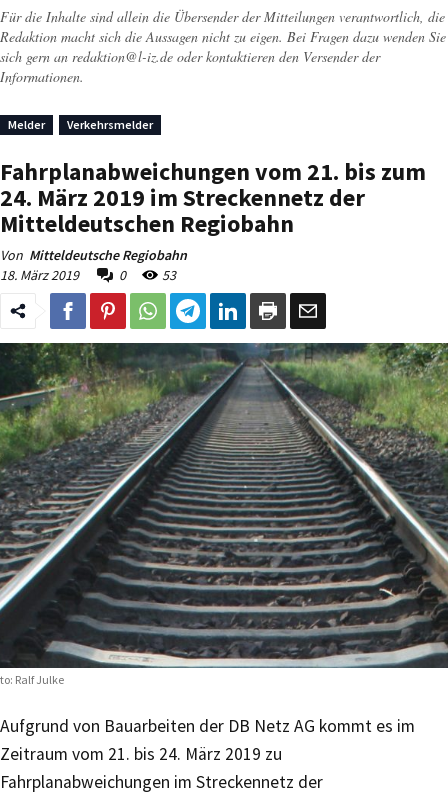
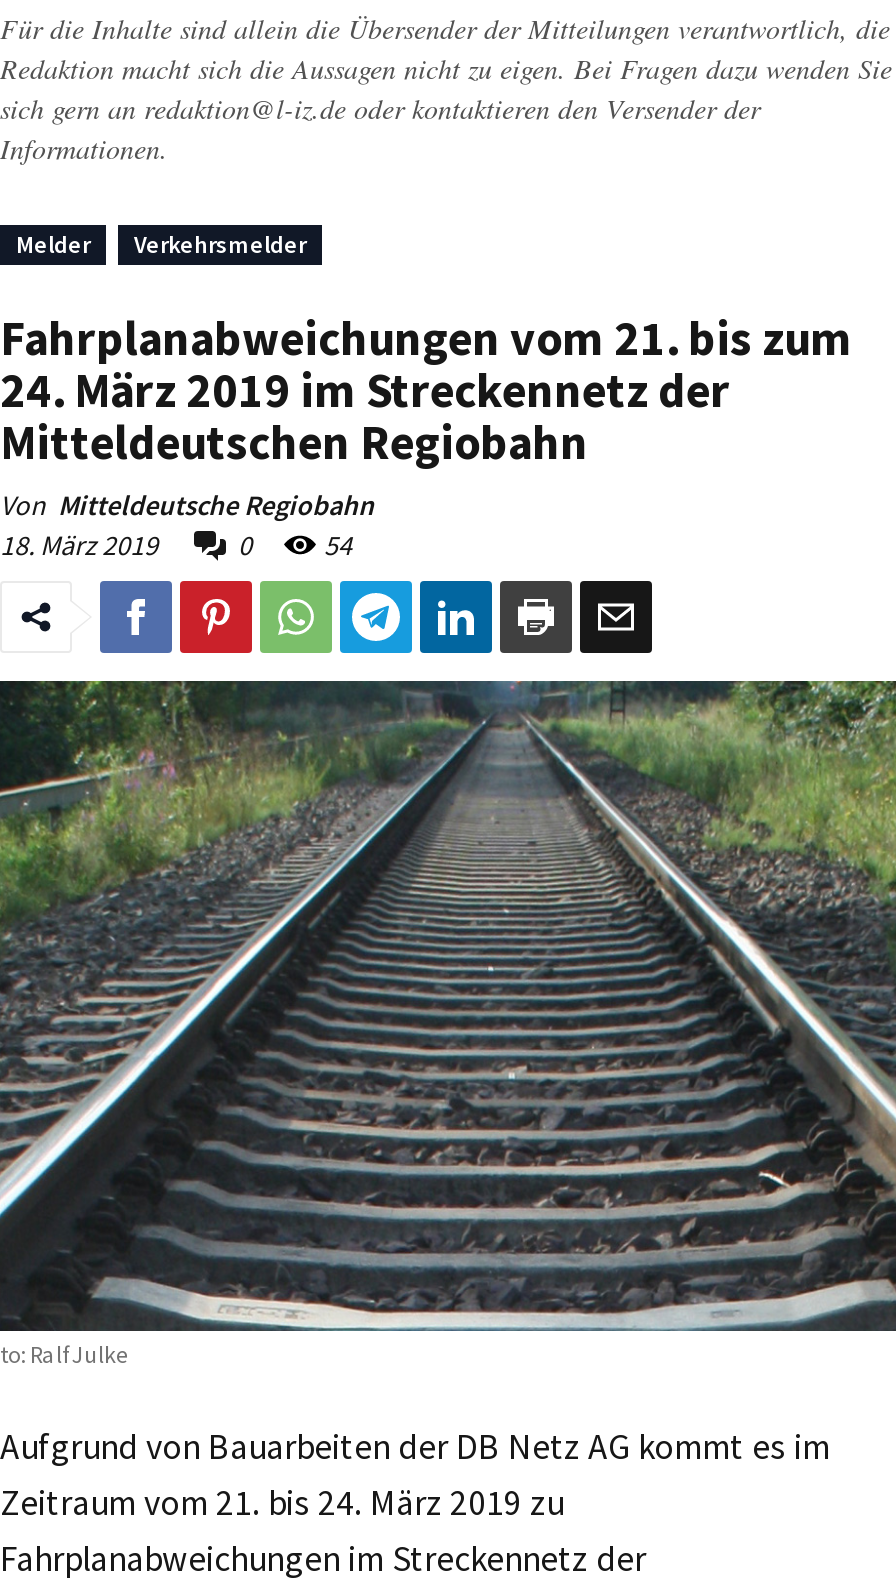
- 0 53
+ 0 54
